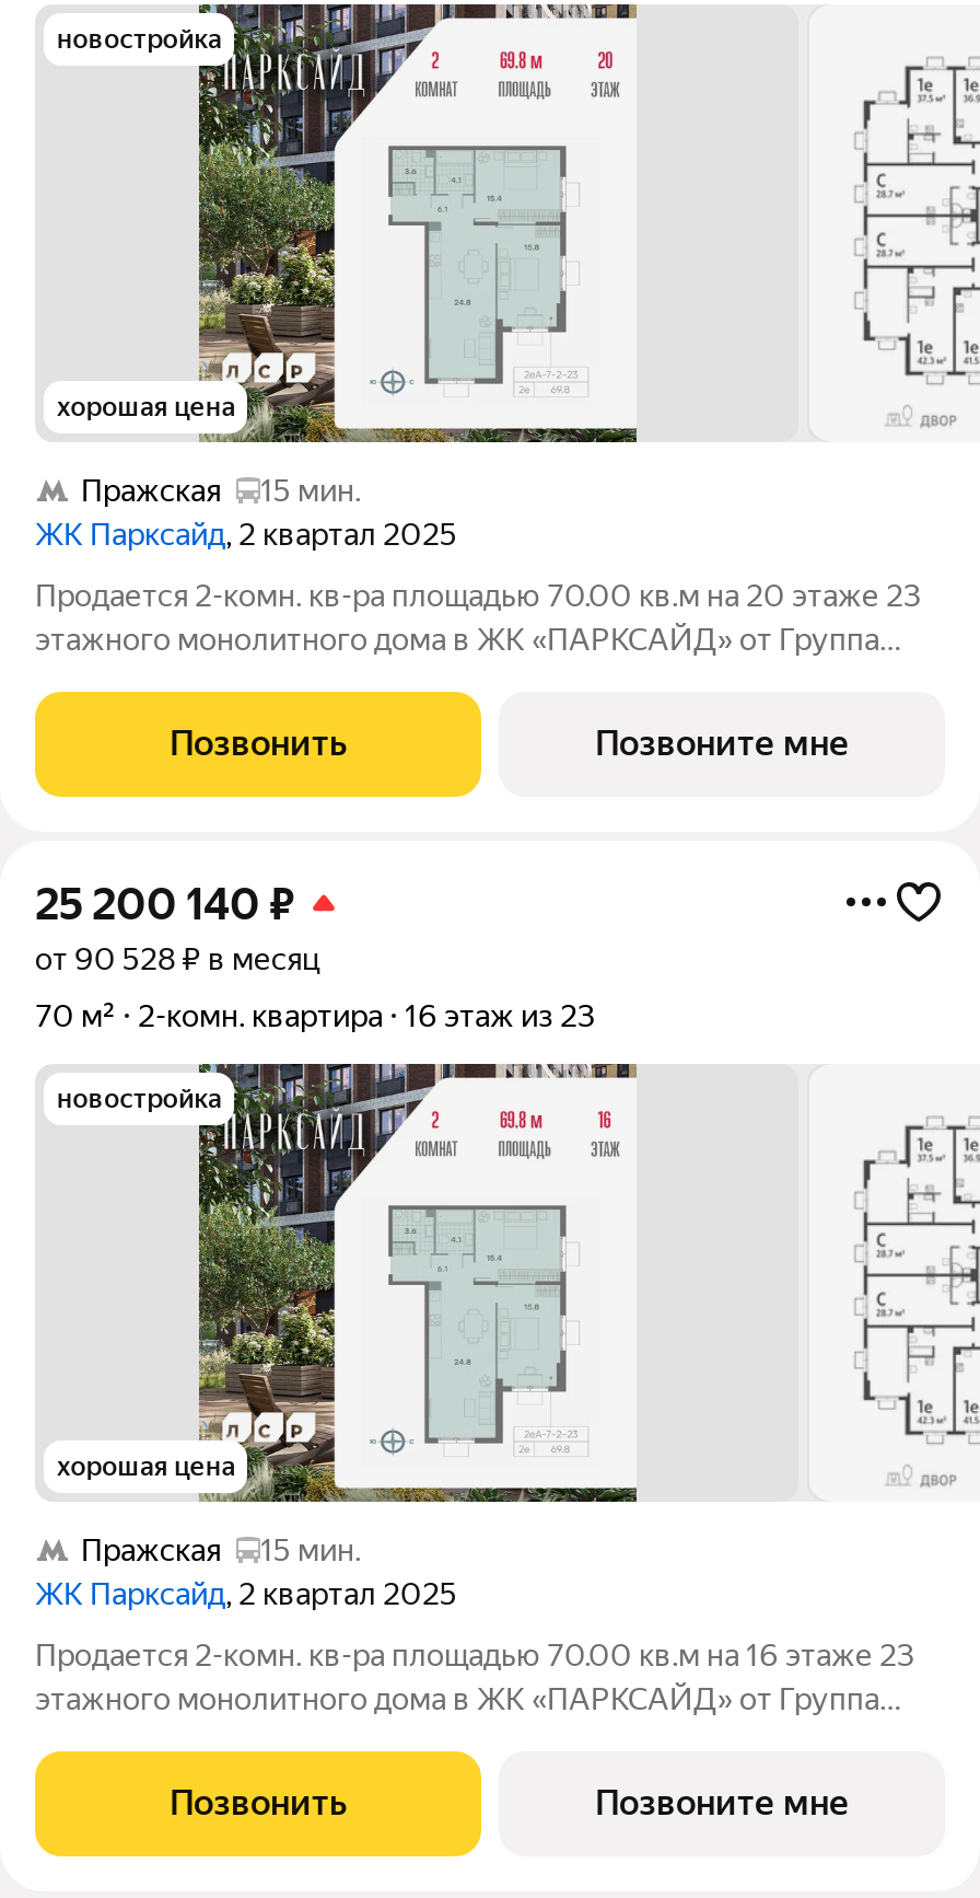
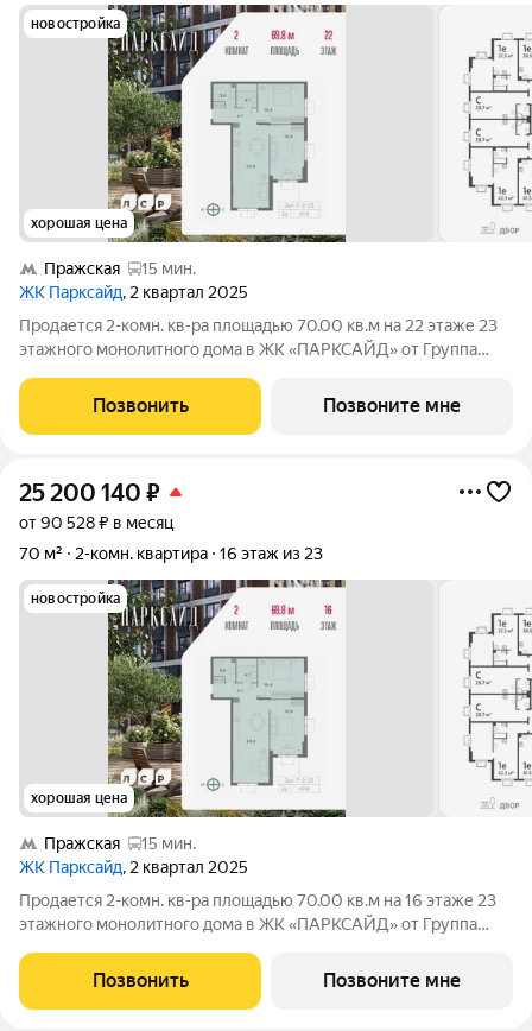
- Продается 2-комн. кв-ра площадью 70.00 кв.м на 20 этаже 23
+ Продается 2-комн. кв-ра площадью 70.00 кв.м на 22 этаже 23
